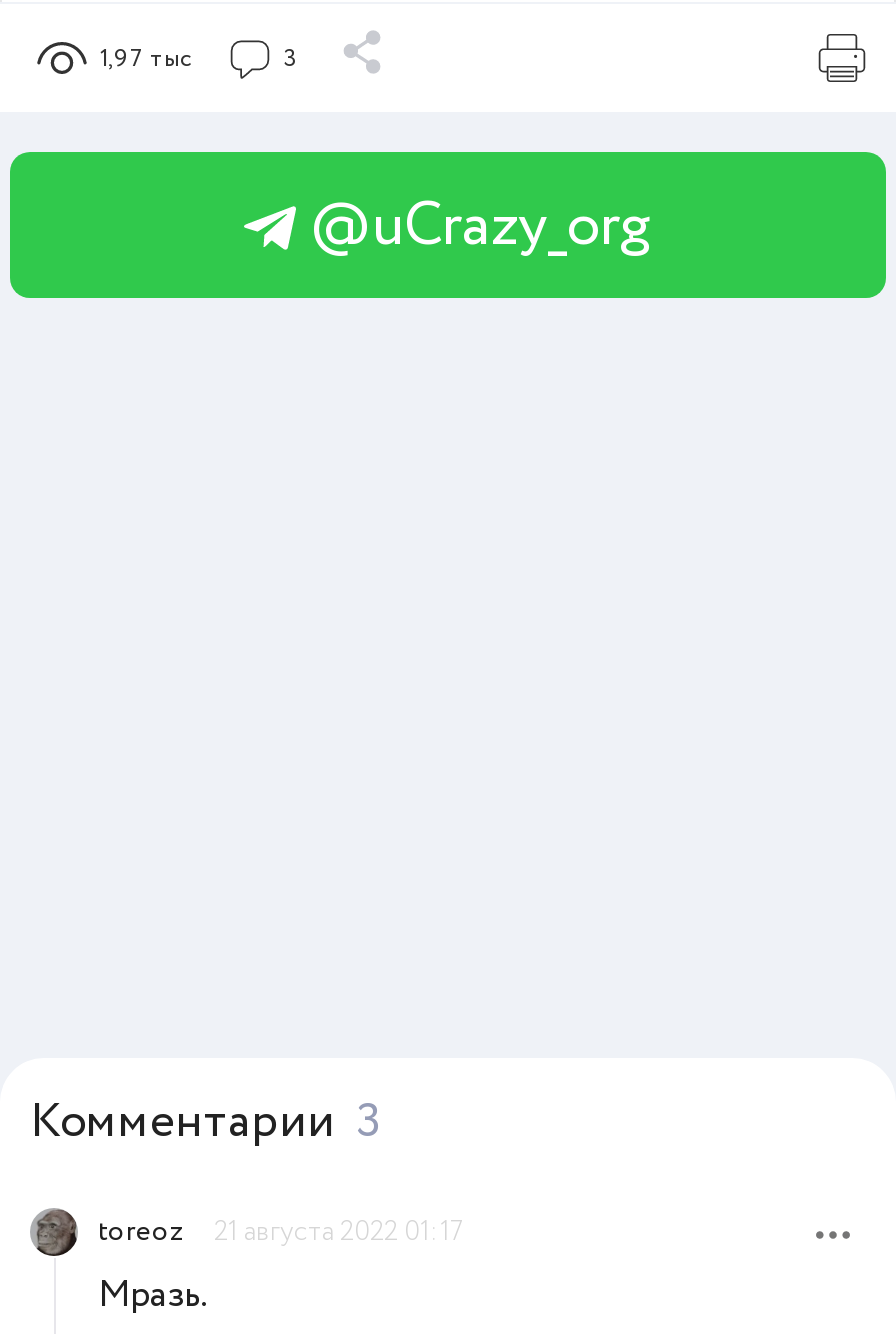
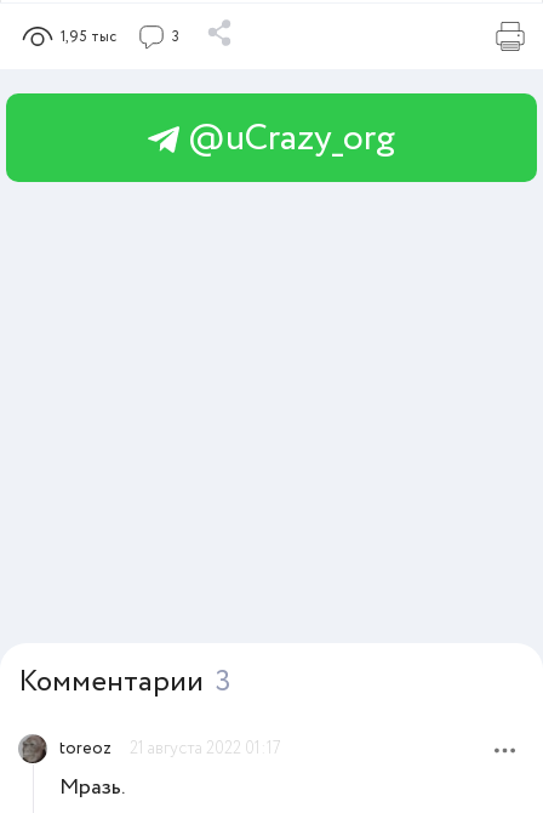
- 1,97 тыс
+ 1,95 тыс
